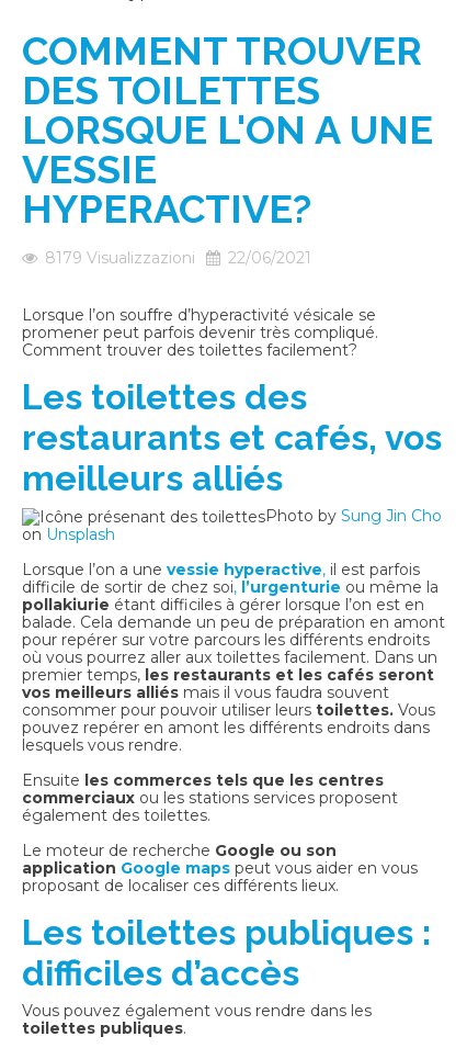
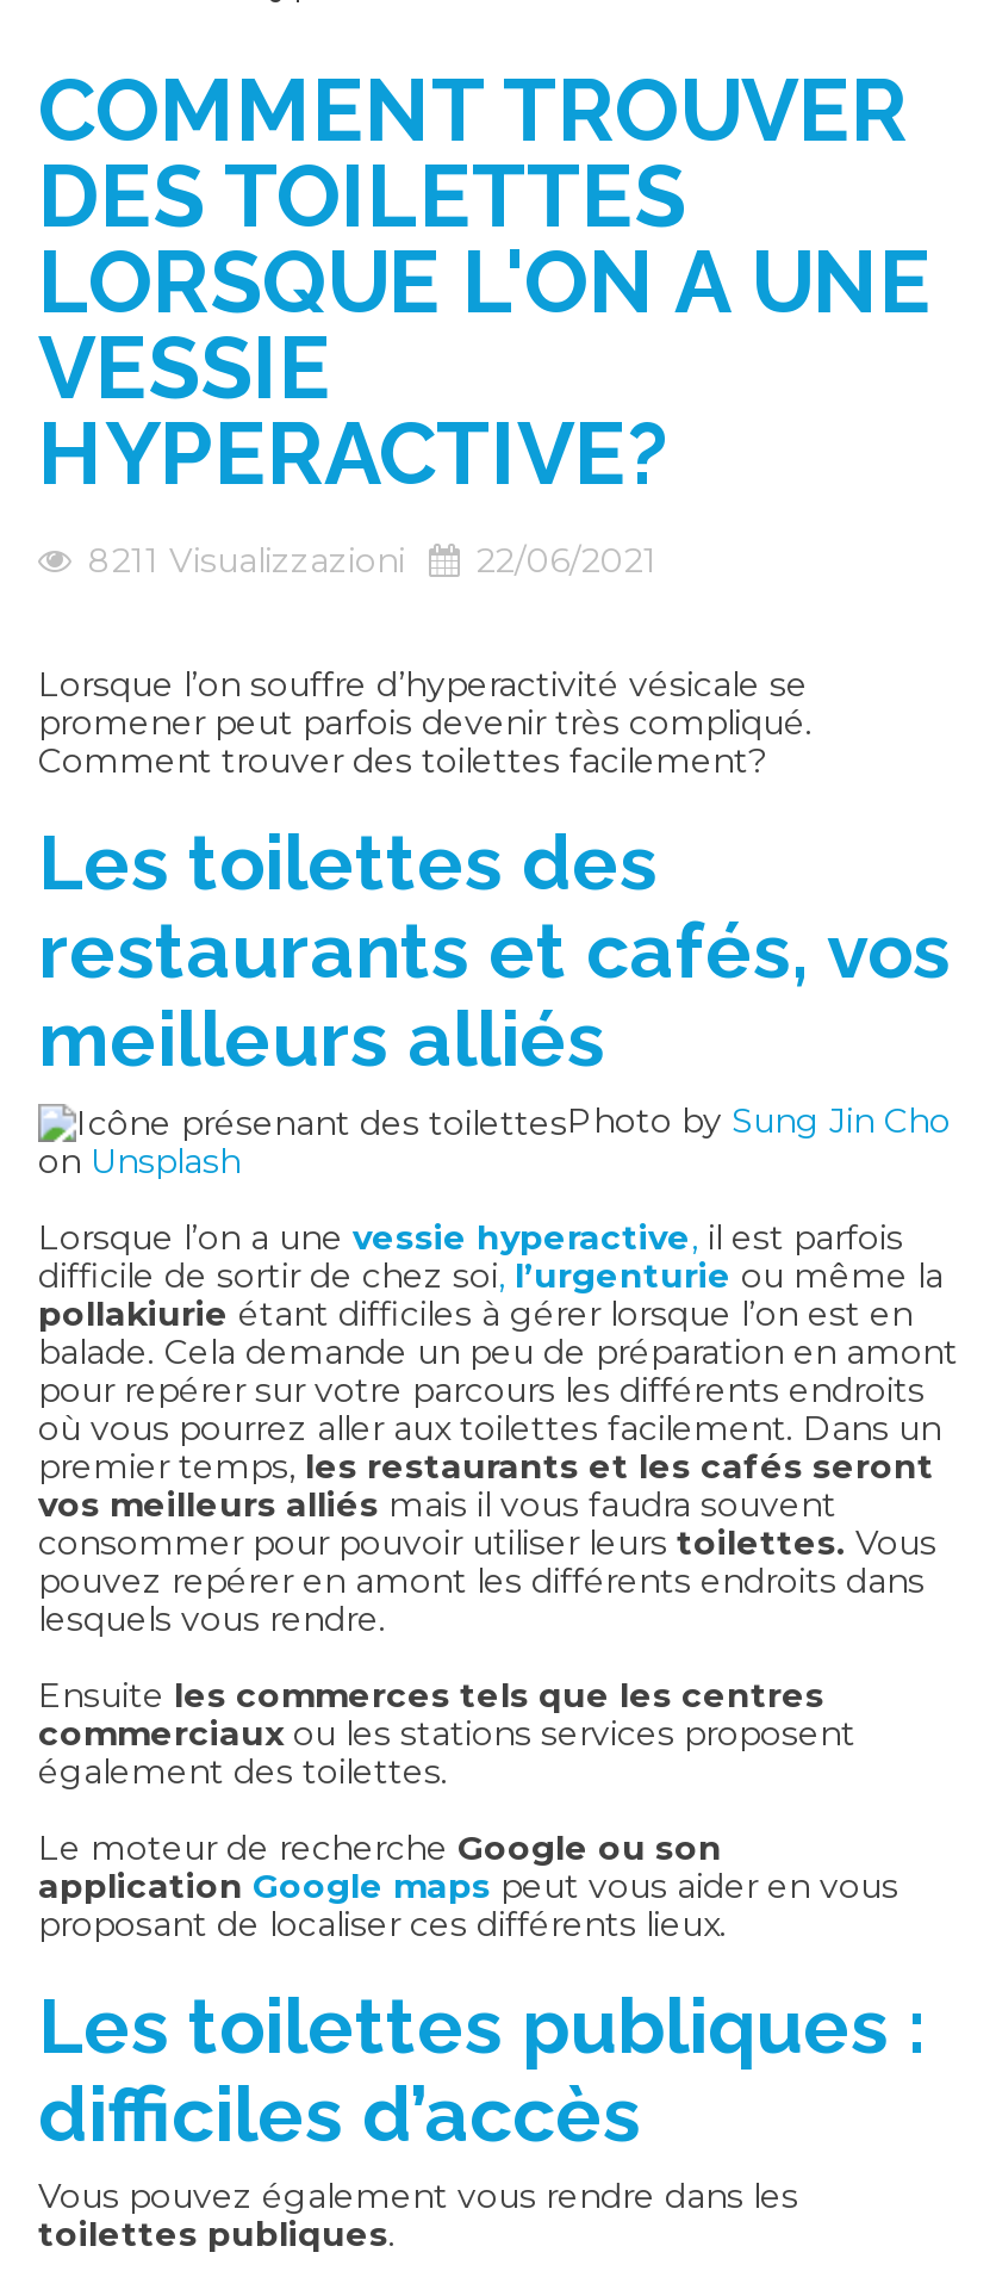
- 8179 Visualizzazioni
+ 8211 Visualizzazioni
